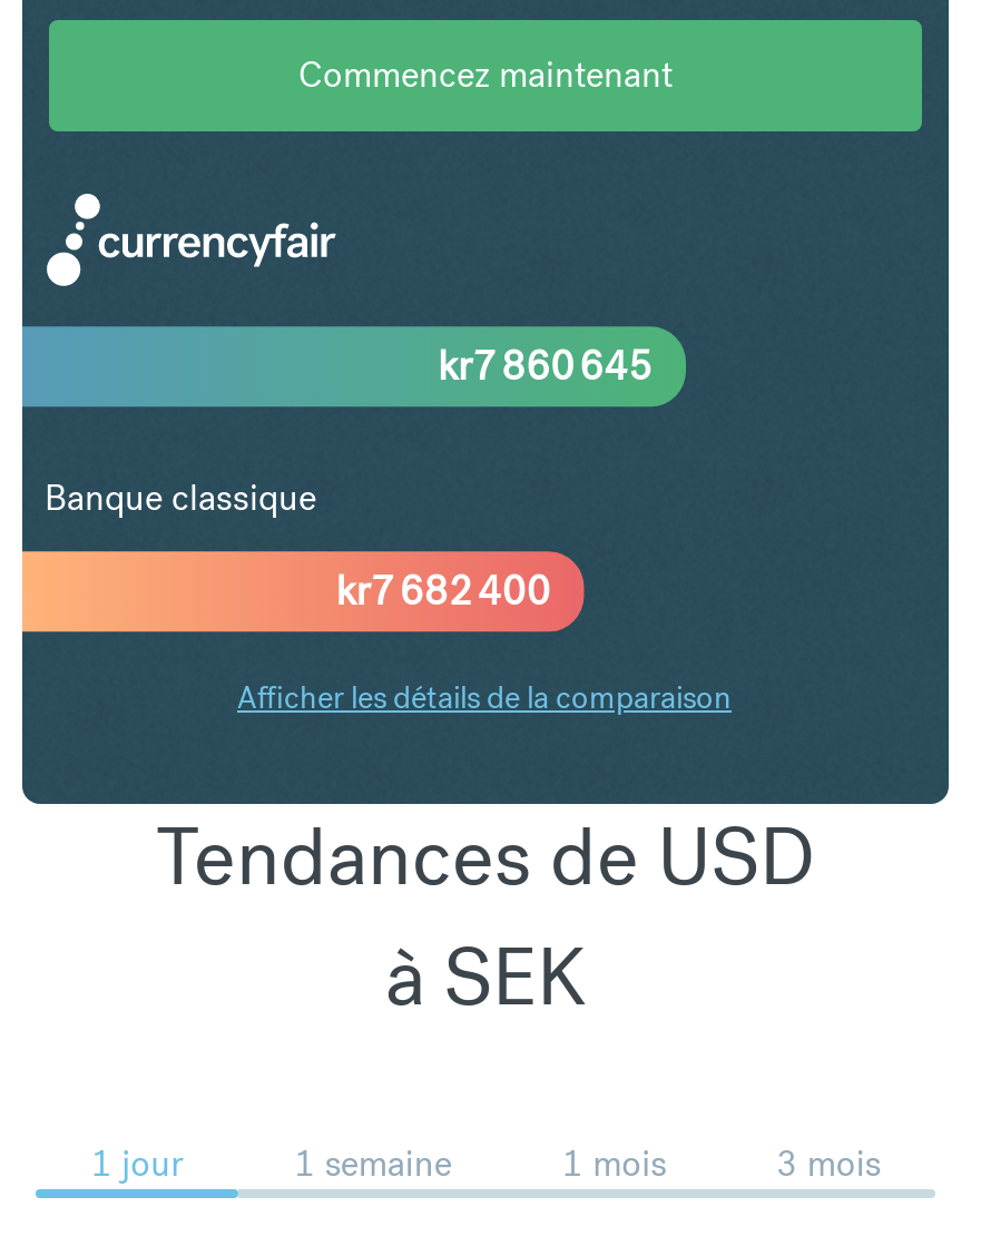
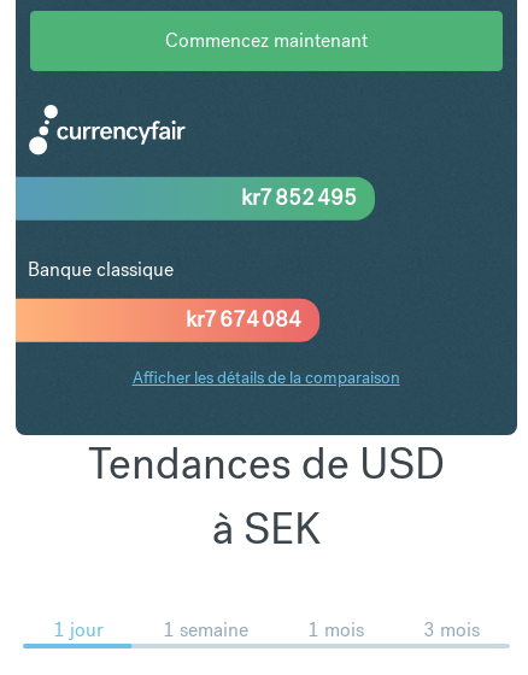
- kr7 860 645
+ kr7 852 495

- kr7 682 400
+ kr
+ 7 674 084
